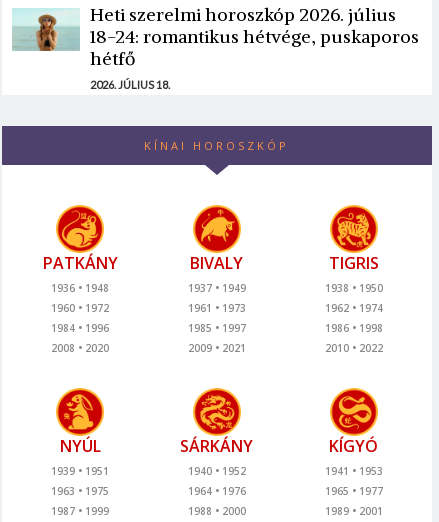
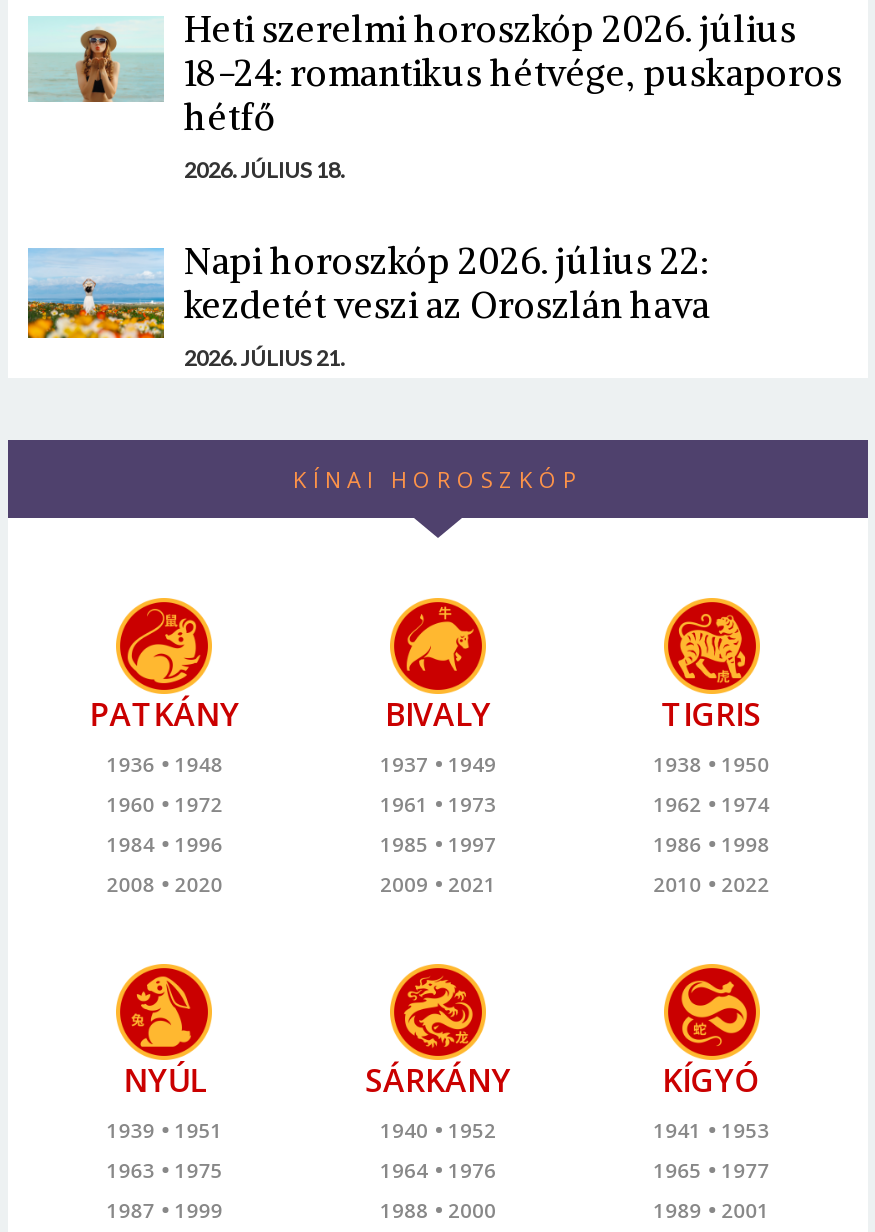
+ [image]
+ Napi horoszkóp 2026. július 22:
+ kezdetét veszi az Oroszlán hava
+ 2026. JÚLIUS 21.
